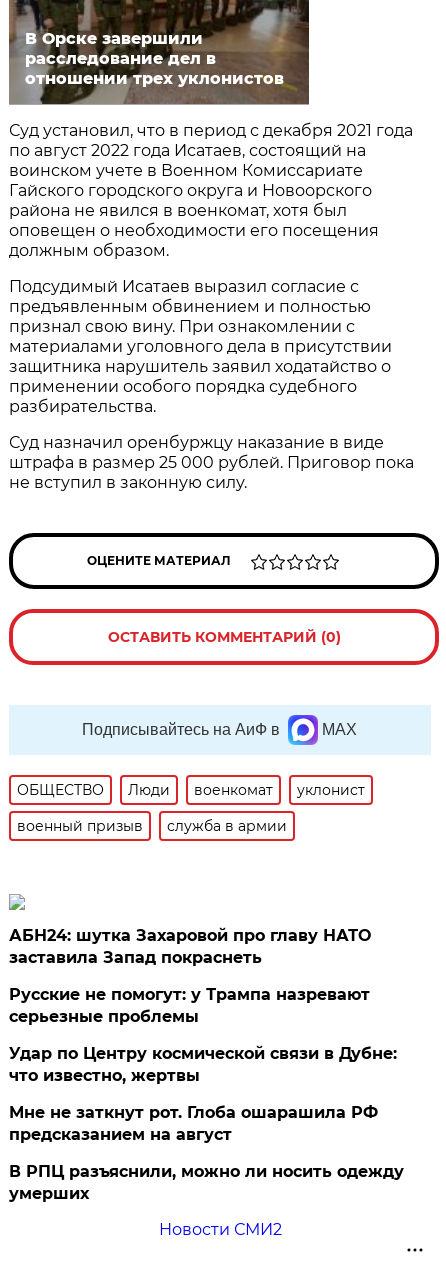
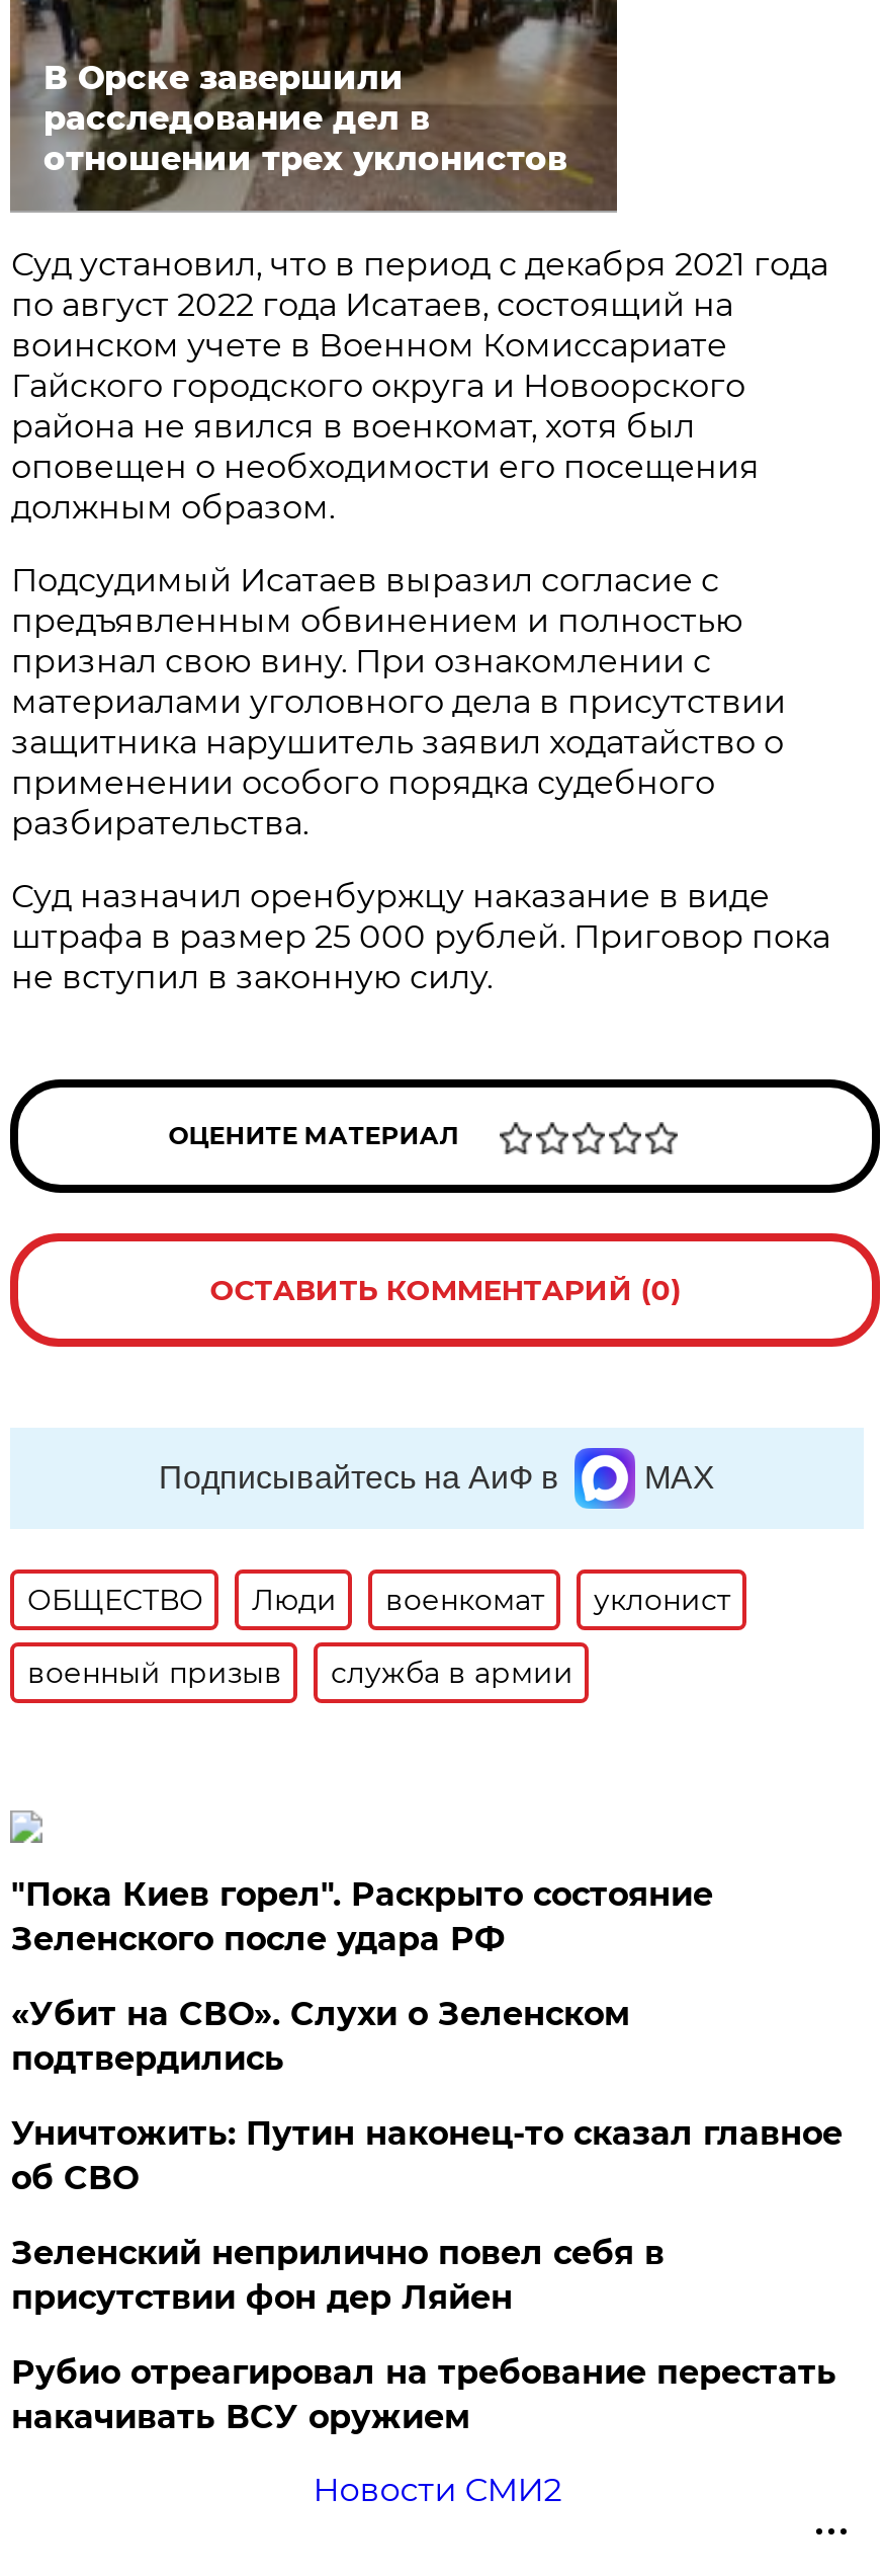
- АБН24: шутка Захаровой про главу НАТО
- заставила Запад покраснеть
+ "Пока Киев горел". Раскрыто состояние
+ Зеленского после удара РФ

- Русские не помогут: у Трампа назревают
- серьезные проблемы
+ «Убит на СВО». Слухи о Зеленском
+ подтвердились

- Удар по Центру космической связи в Дубне:
- что известно, жертвы
+ Уничтожить: Путин наконец-то сказал главное
+ об СВО

- Мне не заткнут рот. Глоба ошарашила РФ
- предсказанием на август
+ Зеленский неприлично повел cебя в
+ присутствии фон дер Ляйен

- В РПЦ разъяснили, можно ли носить одежду
- умерших
+ Рубио отреагировал на требование перестать
+ накачивать ВСУ оружием
